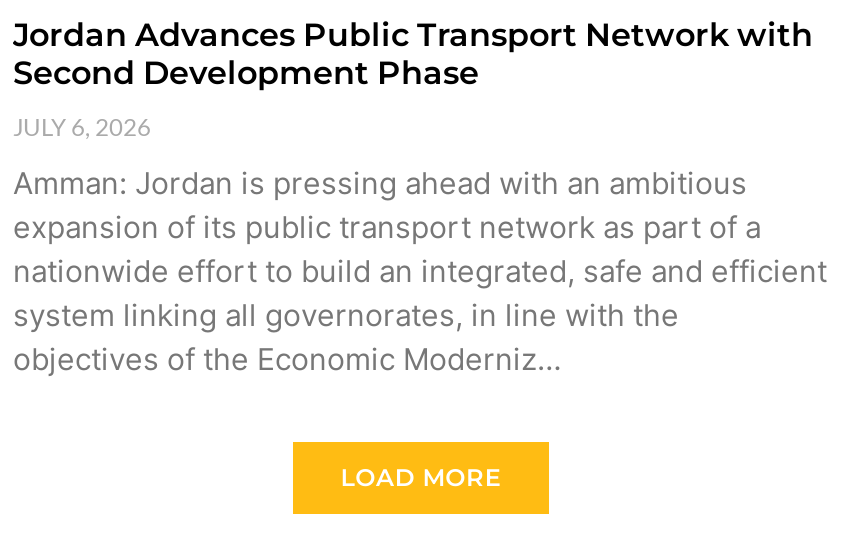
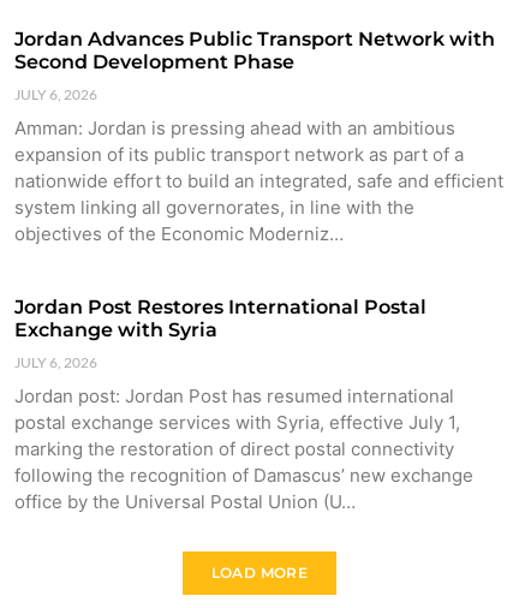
+ Jordan Post Restores International Postal
+ Exchange with Syria
+ JULY 6, 2026
+ Jordan post: Jordan Post has resumed international
+ postal exchange services with Syria, effective July 1,
+ marking the restoration of direct postal connectivity
+ following the recognition of Damascus’ new exchange
+ office by the Universal Postal Union (U…
